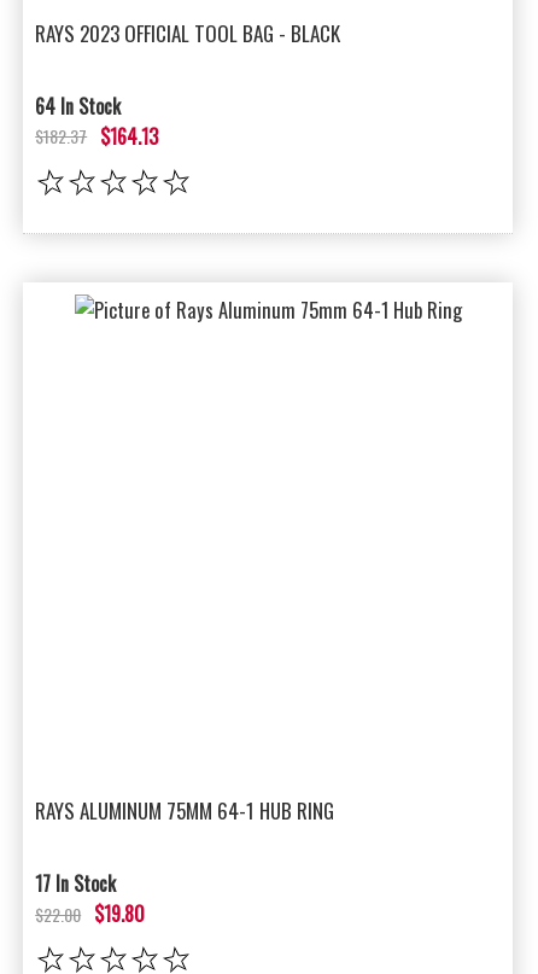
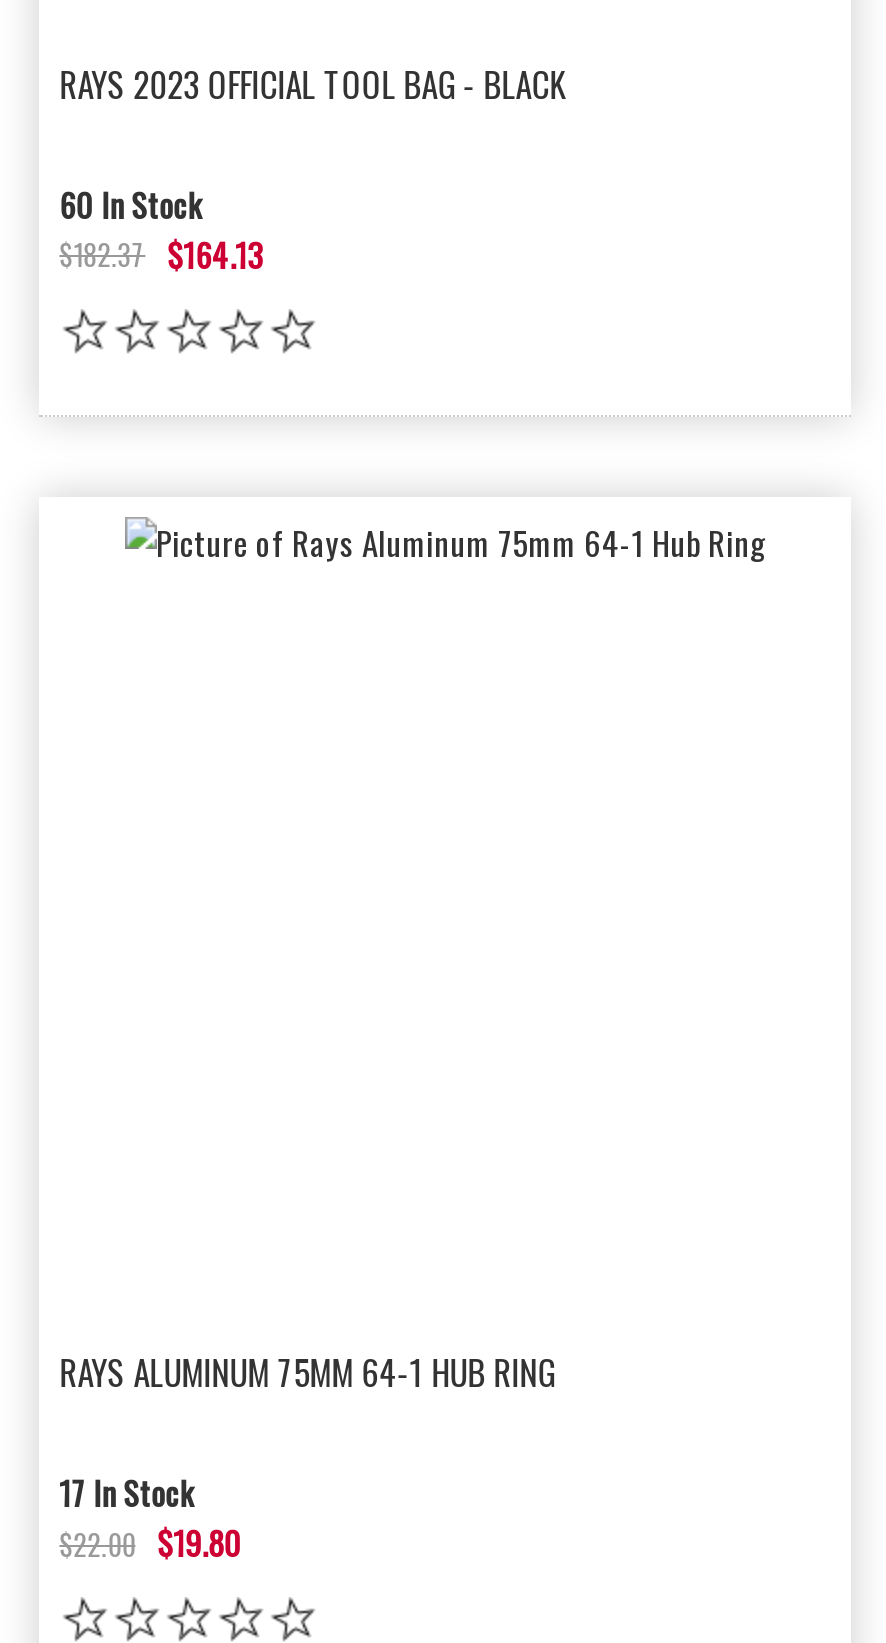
- 64 In Stock
+ 60 In Stock
